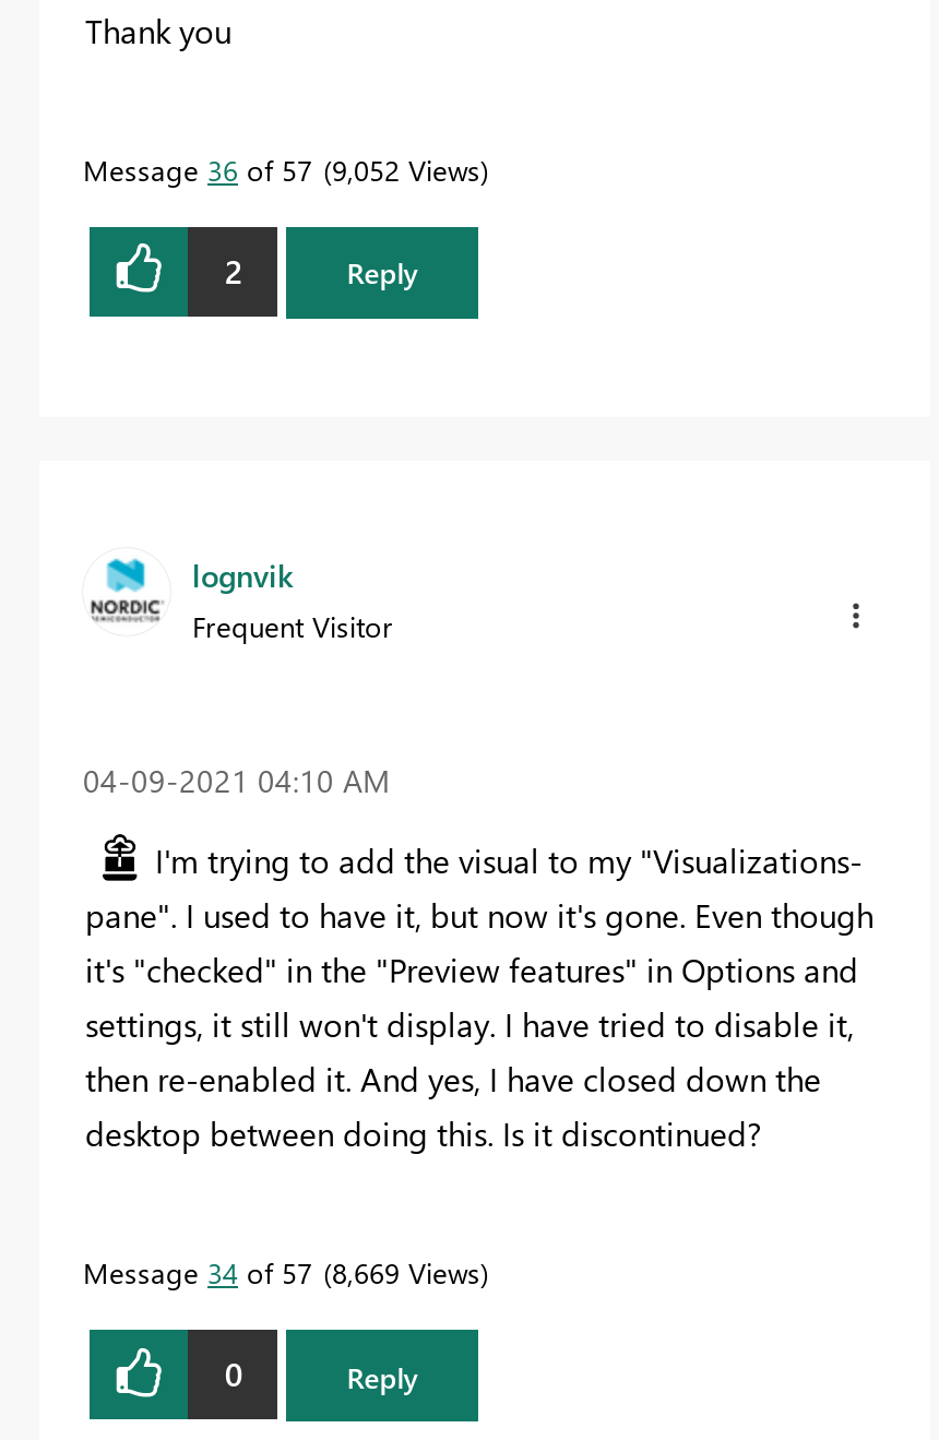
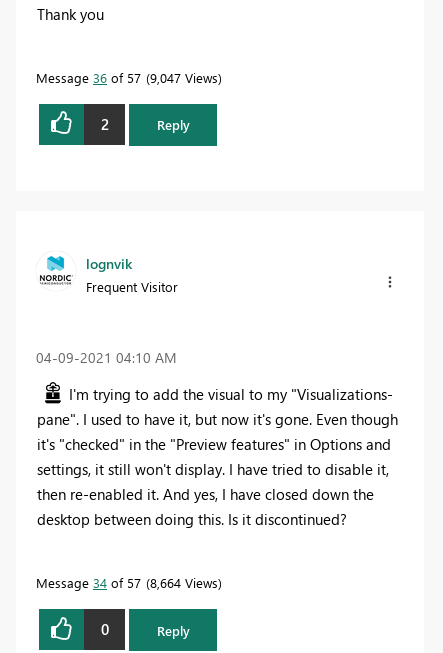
- Message 36 of 57 9,052 Views
+ Message 36 of 57 9,047 Views

- Message 34 of 57 8,669 Views
+ Message 34 of 57 8,664 Views
